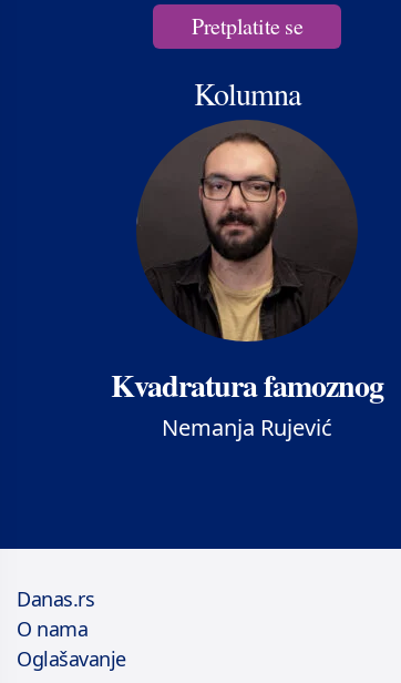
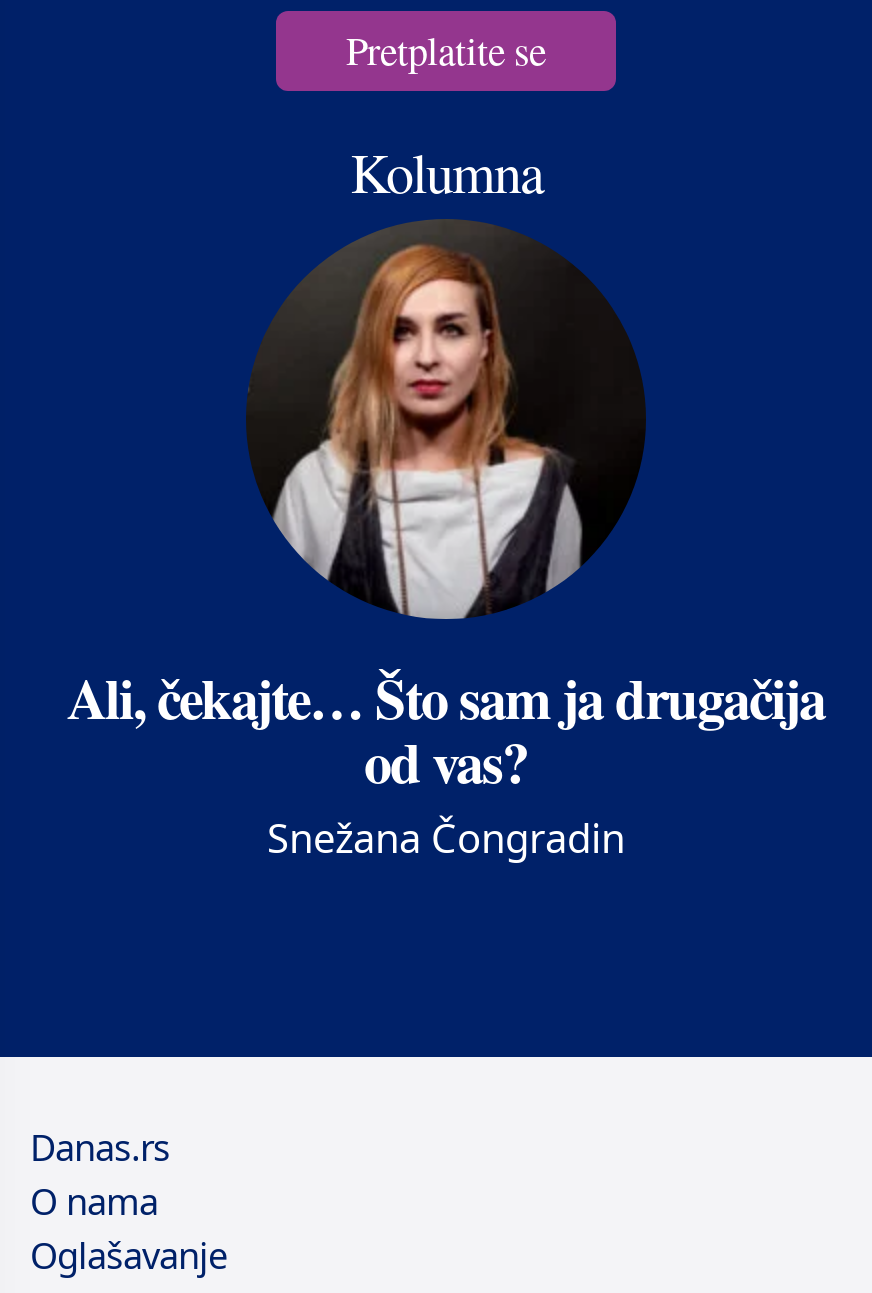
- [image]
- Kvadratura famoznog
- Nemanja Rujević
+ [image]
+ Ali, čekajte… Što sam ja drugačija
+ od vas?
+ Snežana Čongradin
